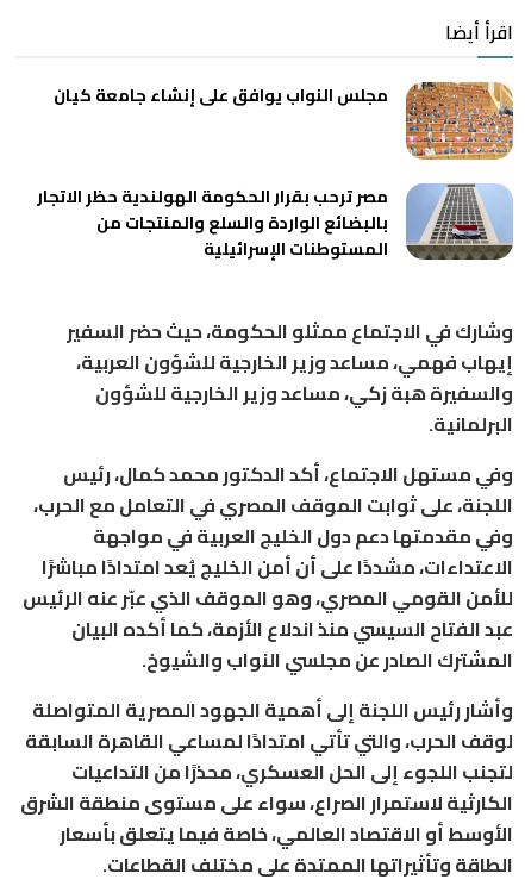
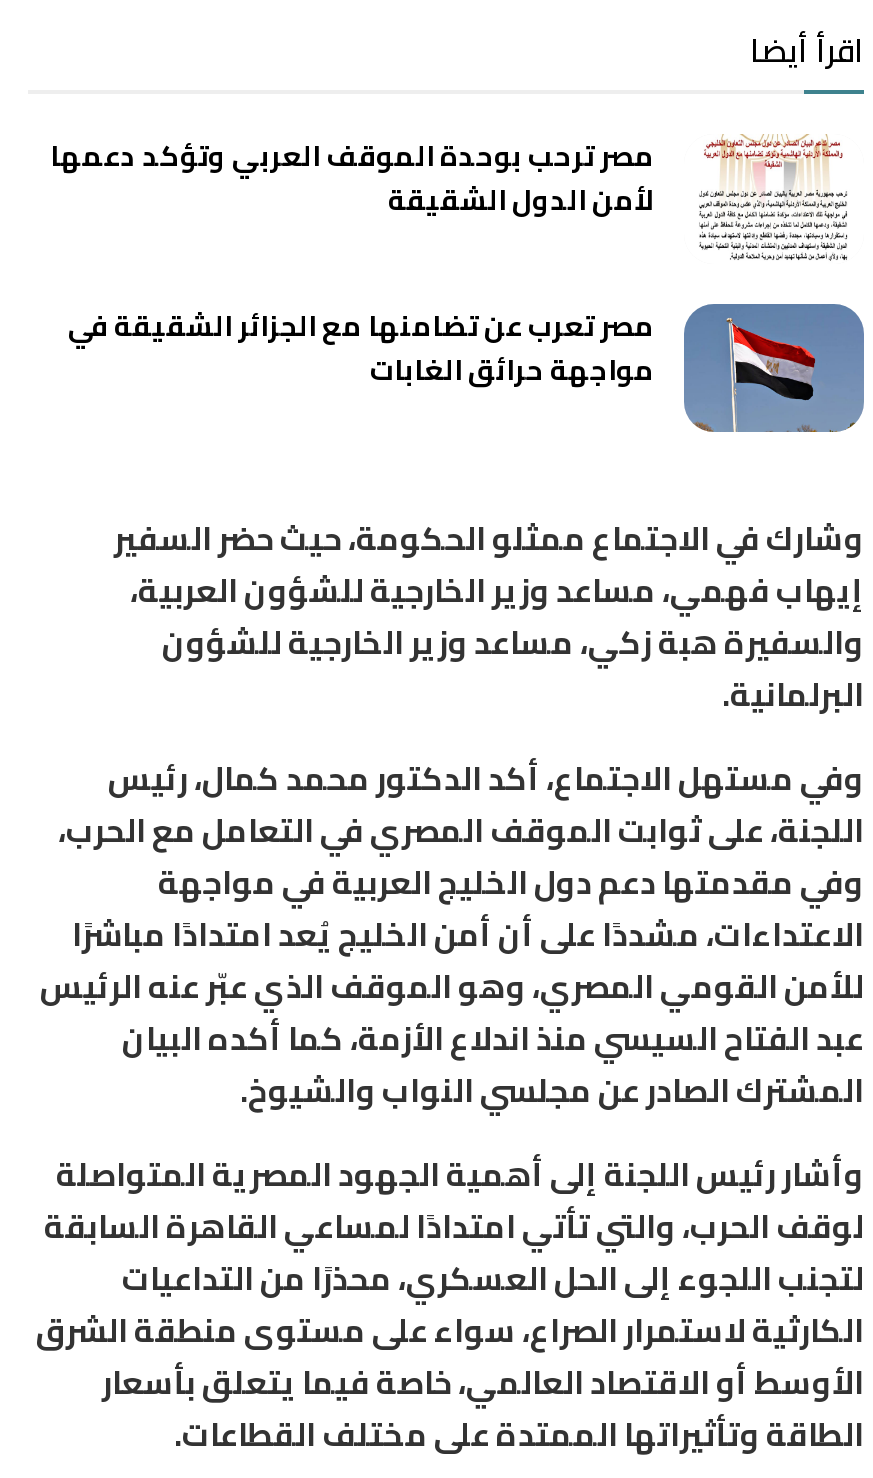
- [image]
- مجلس النواب يوافق على إنشاء جامعة كيان
+ [image]
+ مصر ترحب بوحدة الموقف العربي وتؤكد دعمها
+ لأمن الدول الشقيقة

- [image]
- مصر ترحب بقرار الحكومة الهولندية حظر الاتجار
- بالبضائع الواردة والسلع والمنتجات من
- المستوطنات الإسرائيلية
+ [image]
+ مصر تعرب عن تضامنها مع الجزائر الشقيقة في
+ مواجهة حرائق الغابات
